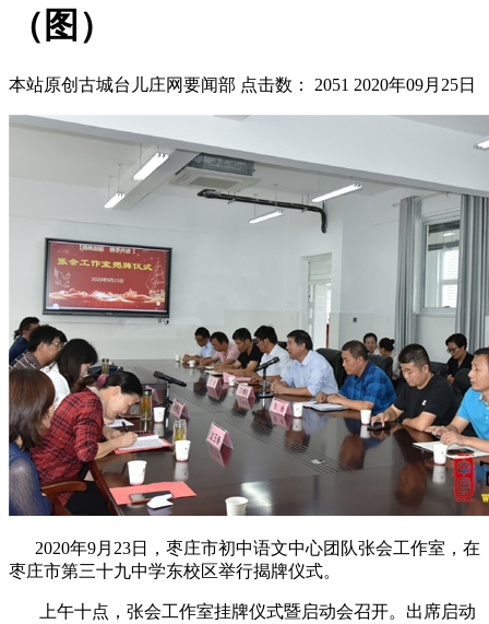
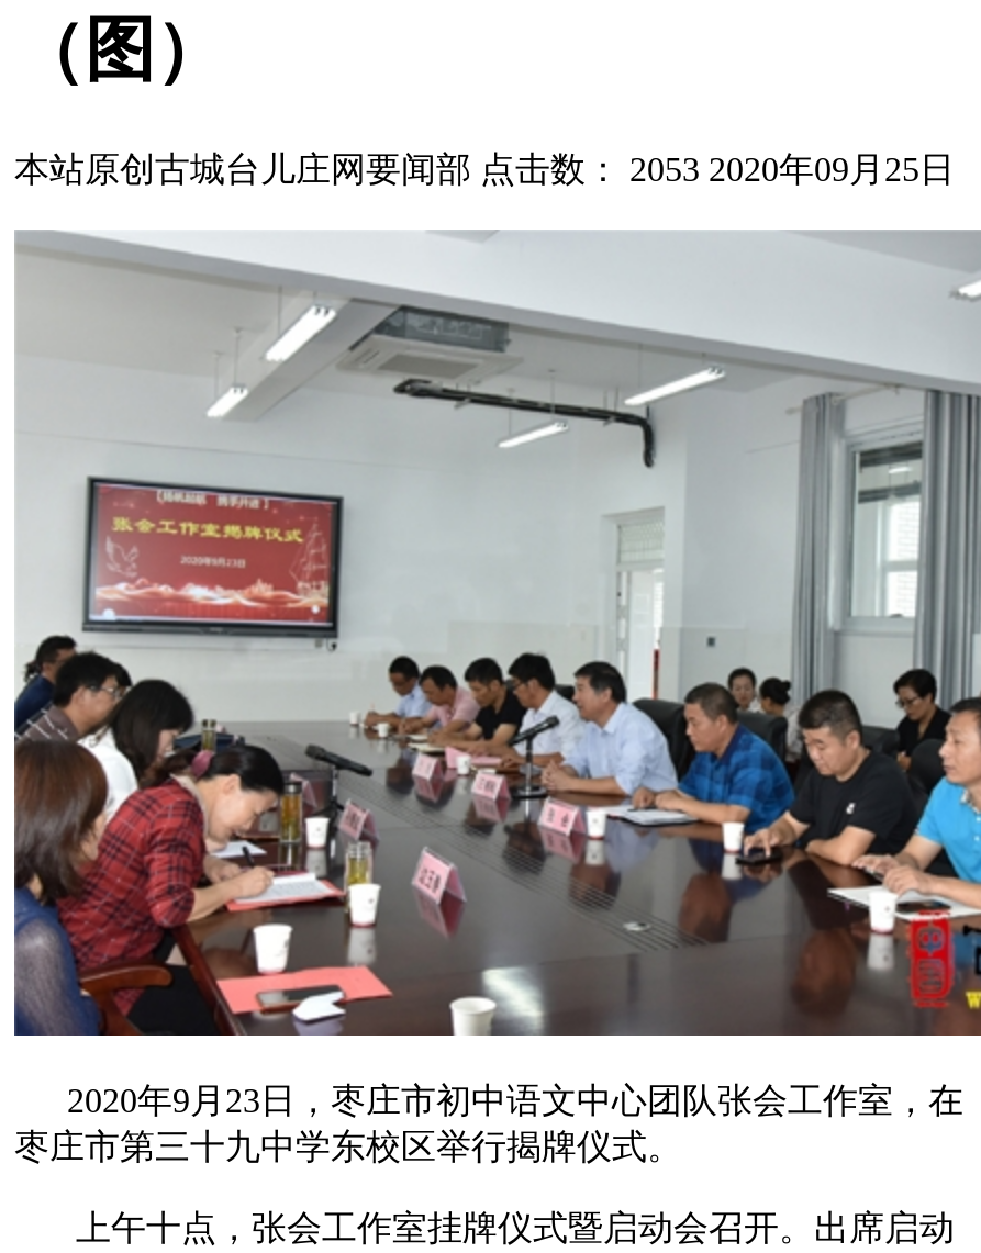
- 本站原创古城台儿庄网要闻部 点击数：2051 2020年09月25日
+ 本站原创古城台儿庄网要闻部 点击数：2053 2020年09月25日
